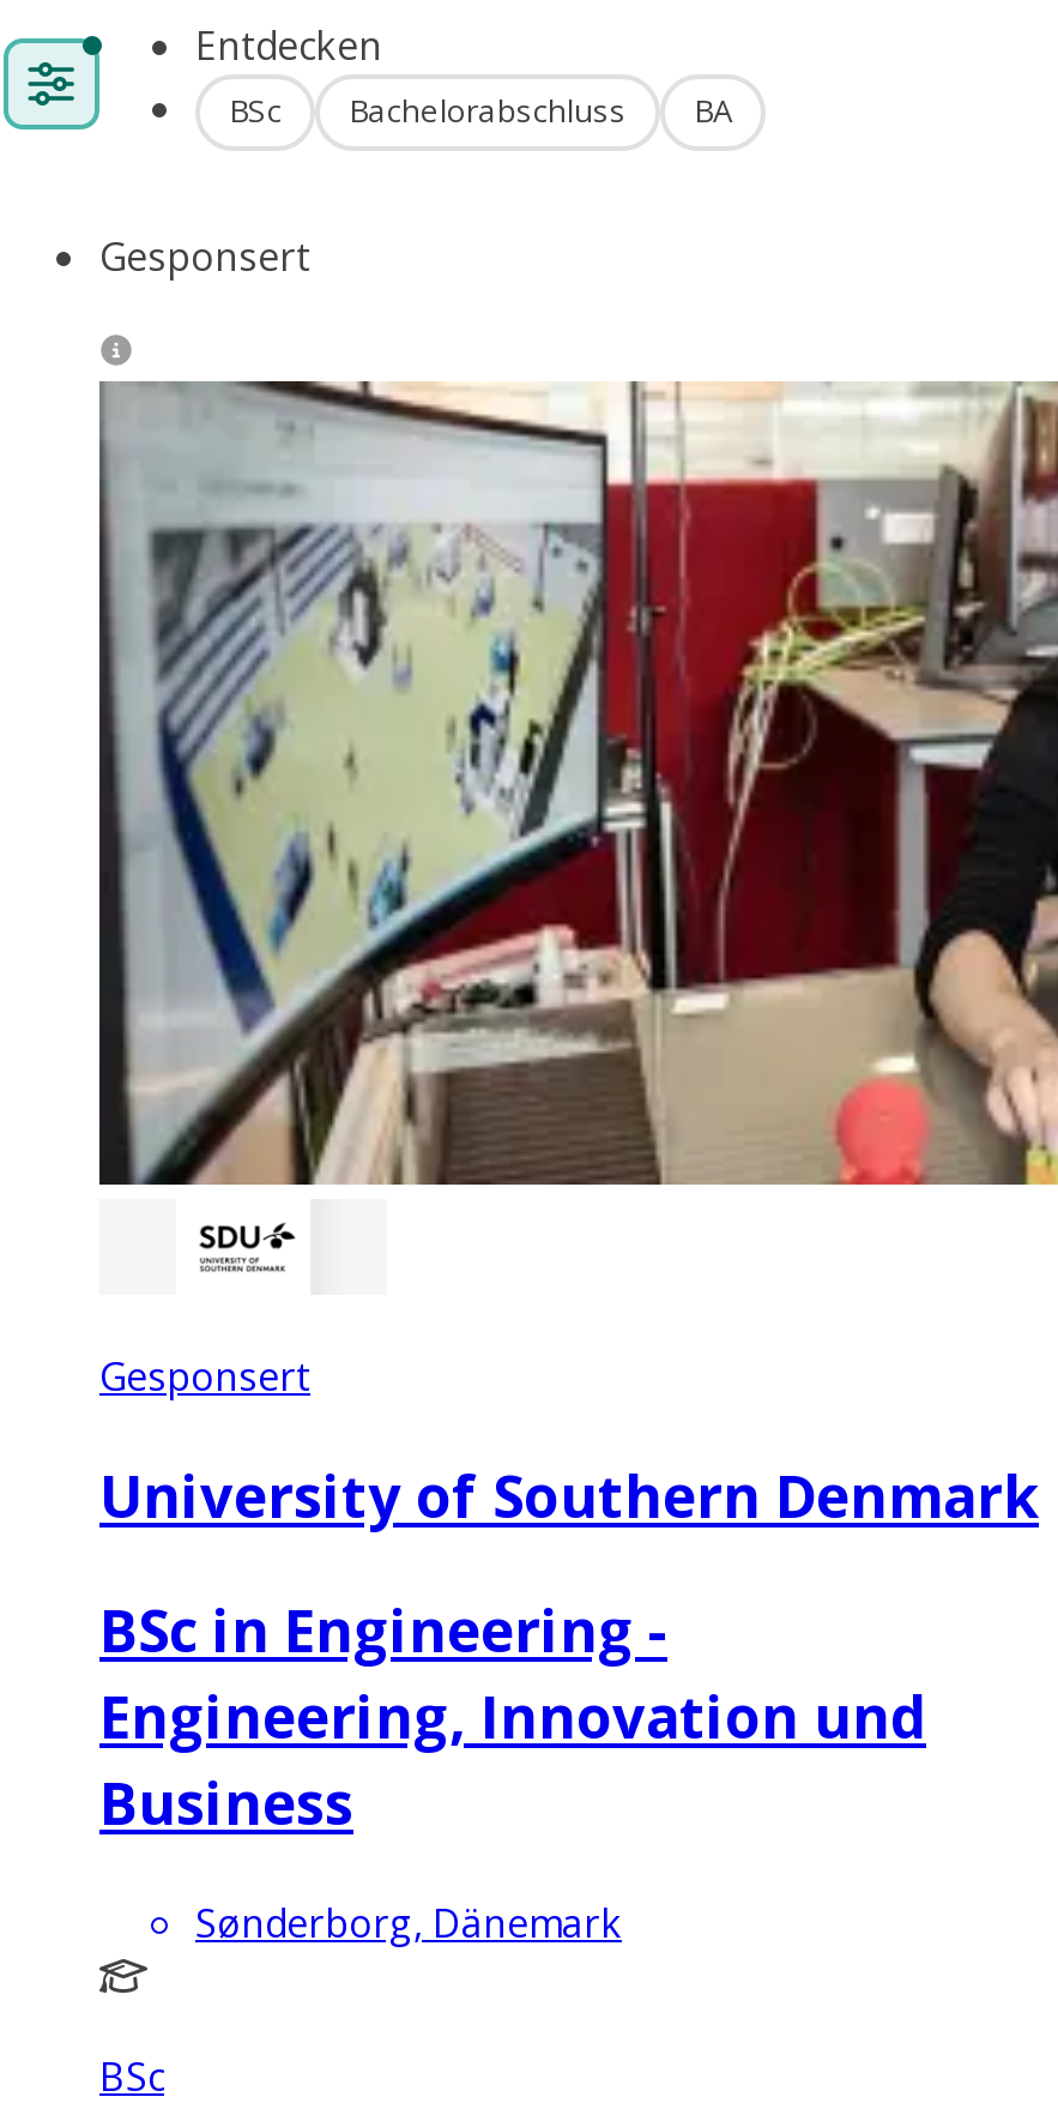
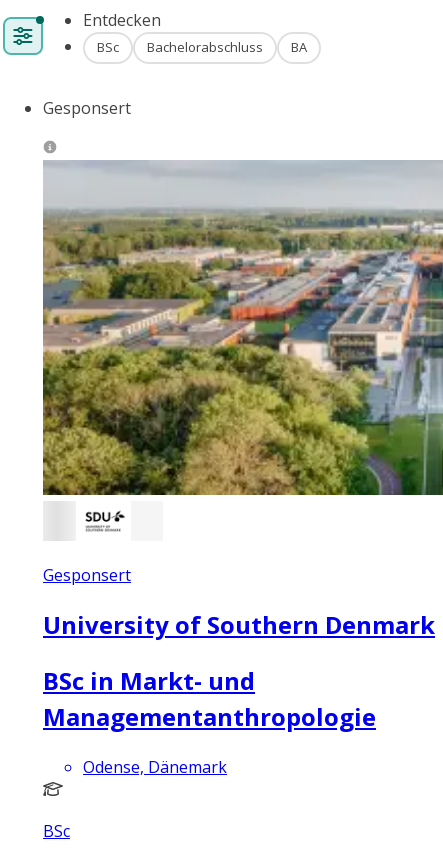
- [image]
+ [image]

- BSc in Engineering -
- Engineering, Innovation und
- Business
+ BSc in Markt- und
+ Managementanthropologie

- Sønderborg, Dänemark
+ Odense, Dänemark
